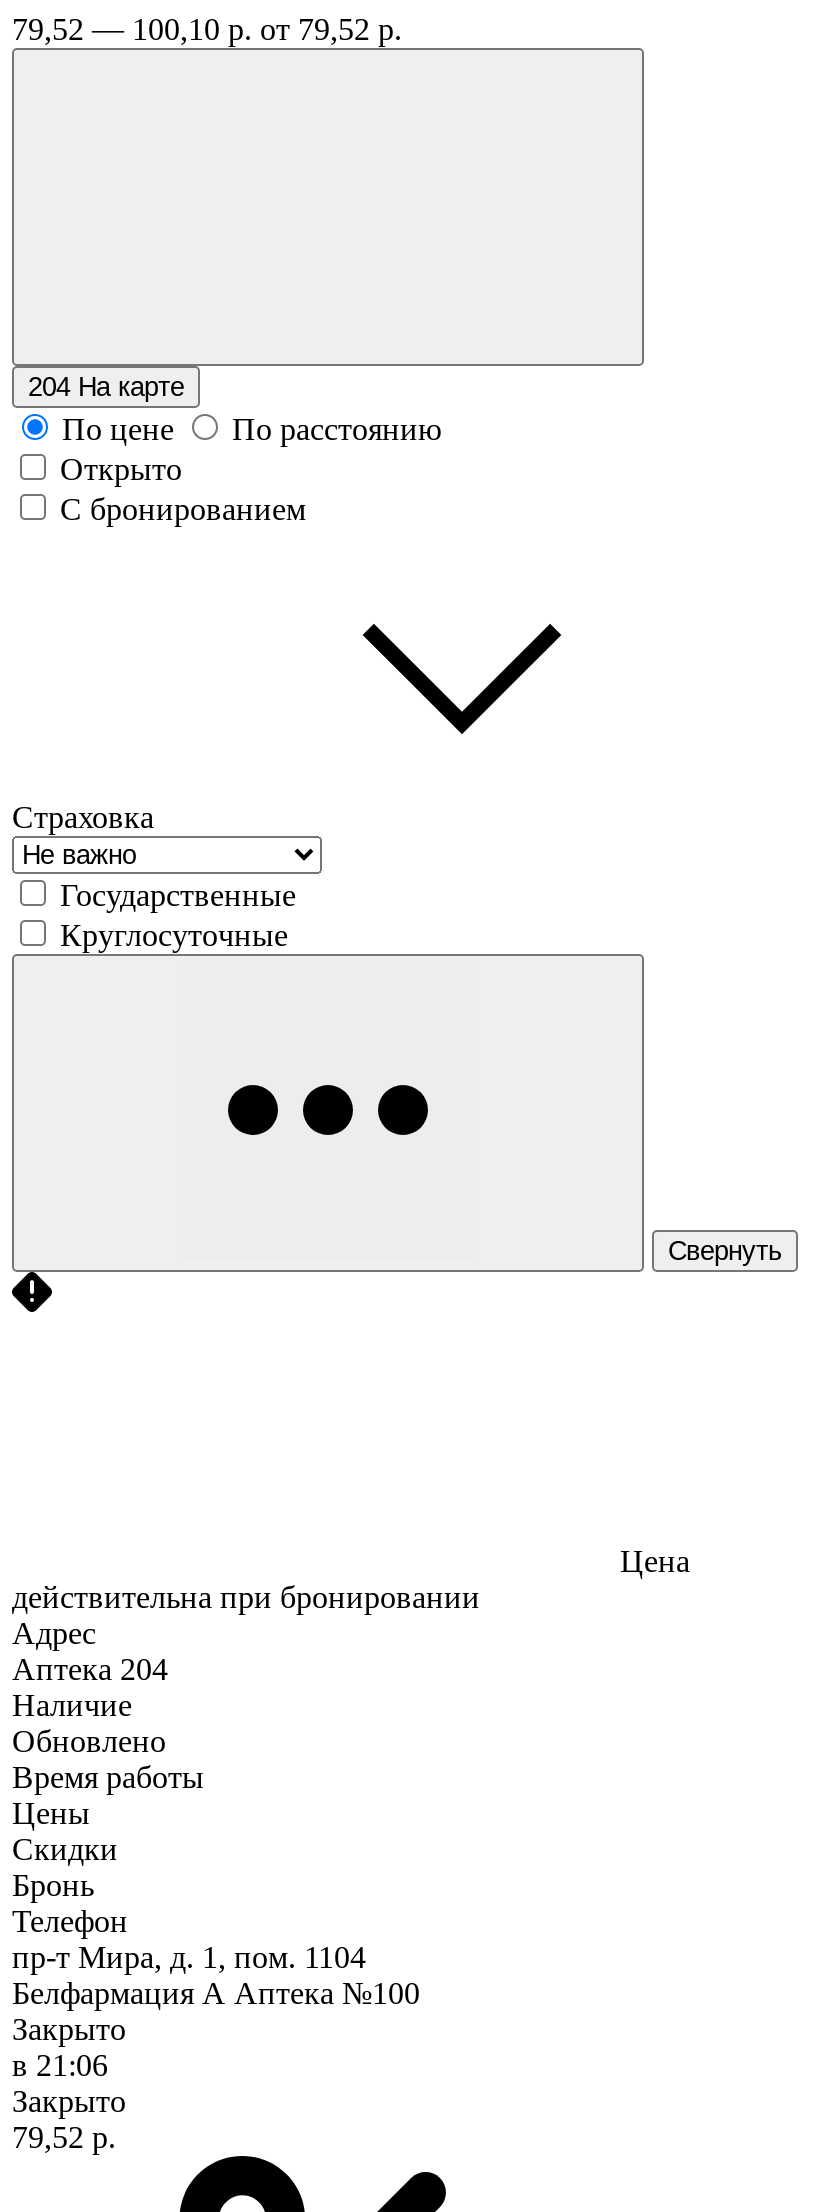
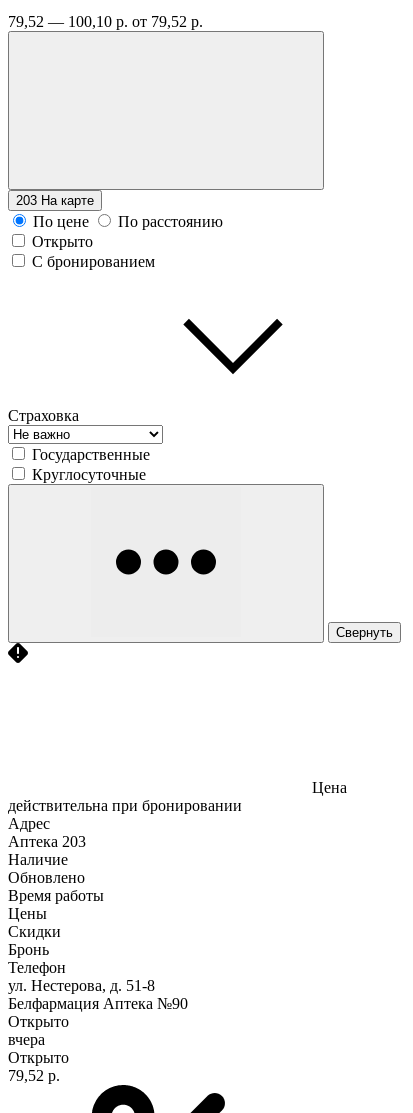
- 204 На карте
+ 203 На карте

- Аптека 204
+ Аптека 203

- пр-т Мира, д. 1, пом. 1104
- Белфармация А Аптека №100
- Закрыто
- в 21:06
- Закрыто
+ ул. Нестерова, д. 51-8
+ Белфармация Аптека №90
+ Открыто
+ вчера
+ Открыто
